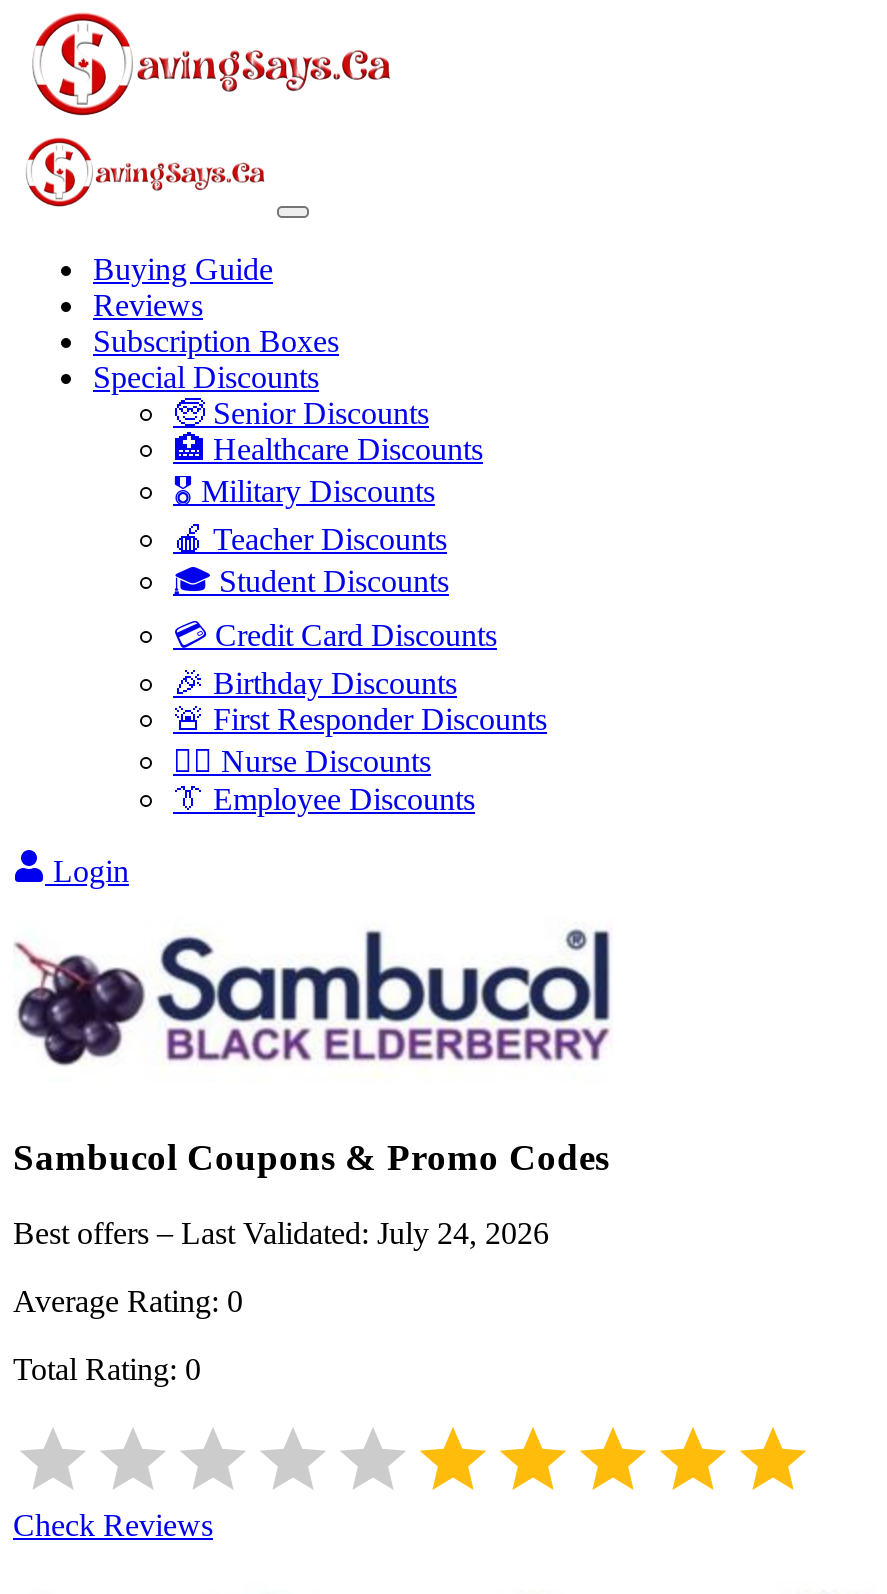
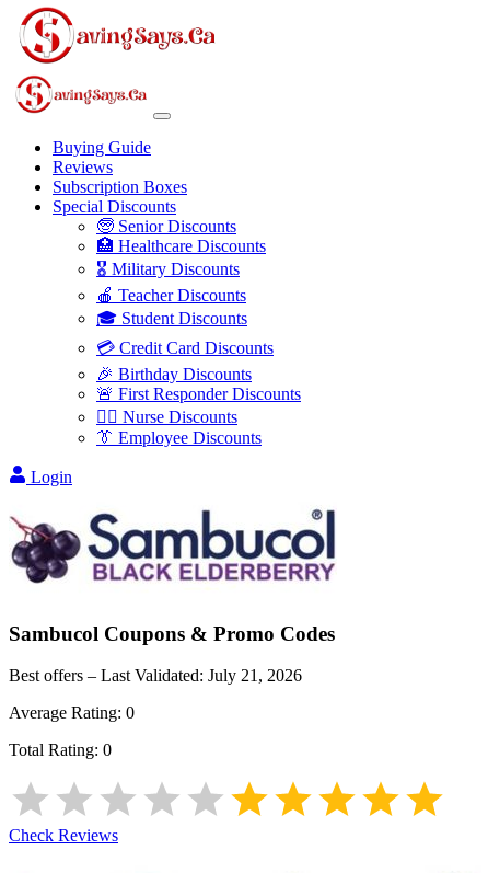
- Best offers – Last Validated: July 24, 2026
+ Best offers – Last Validated: July 21, 2026
